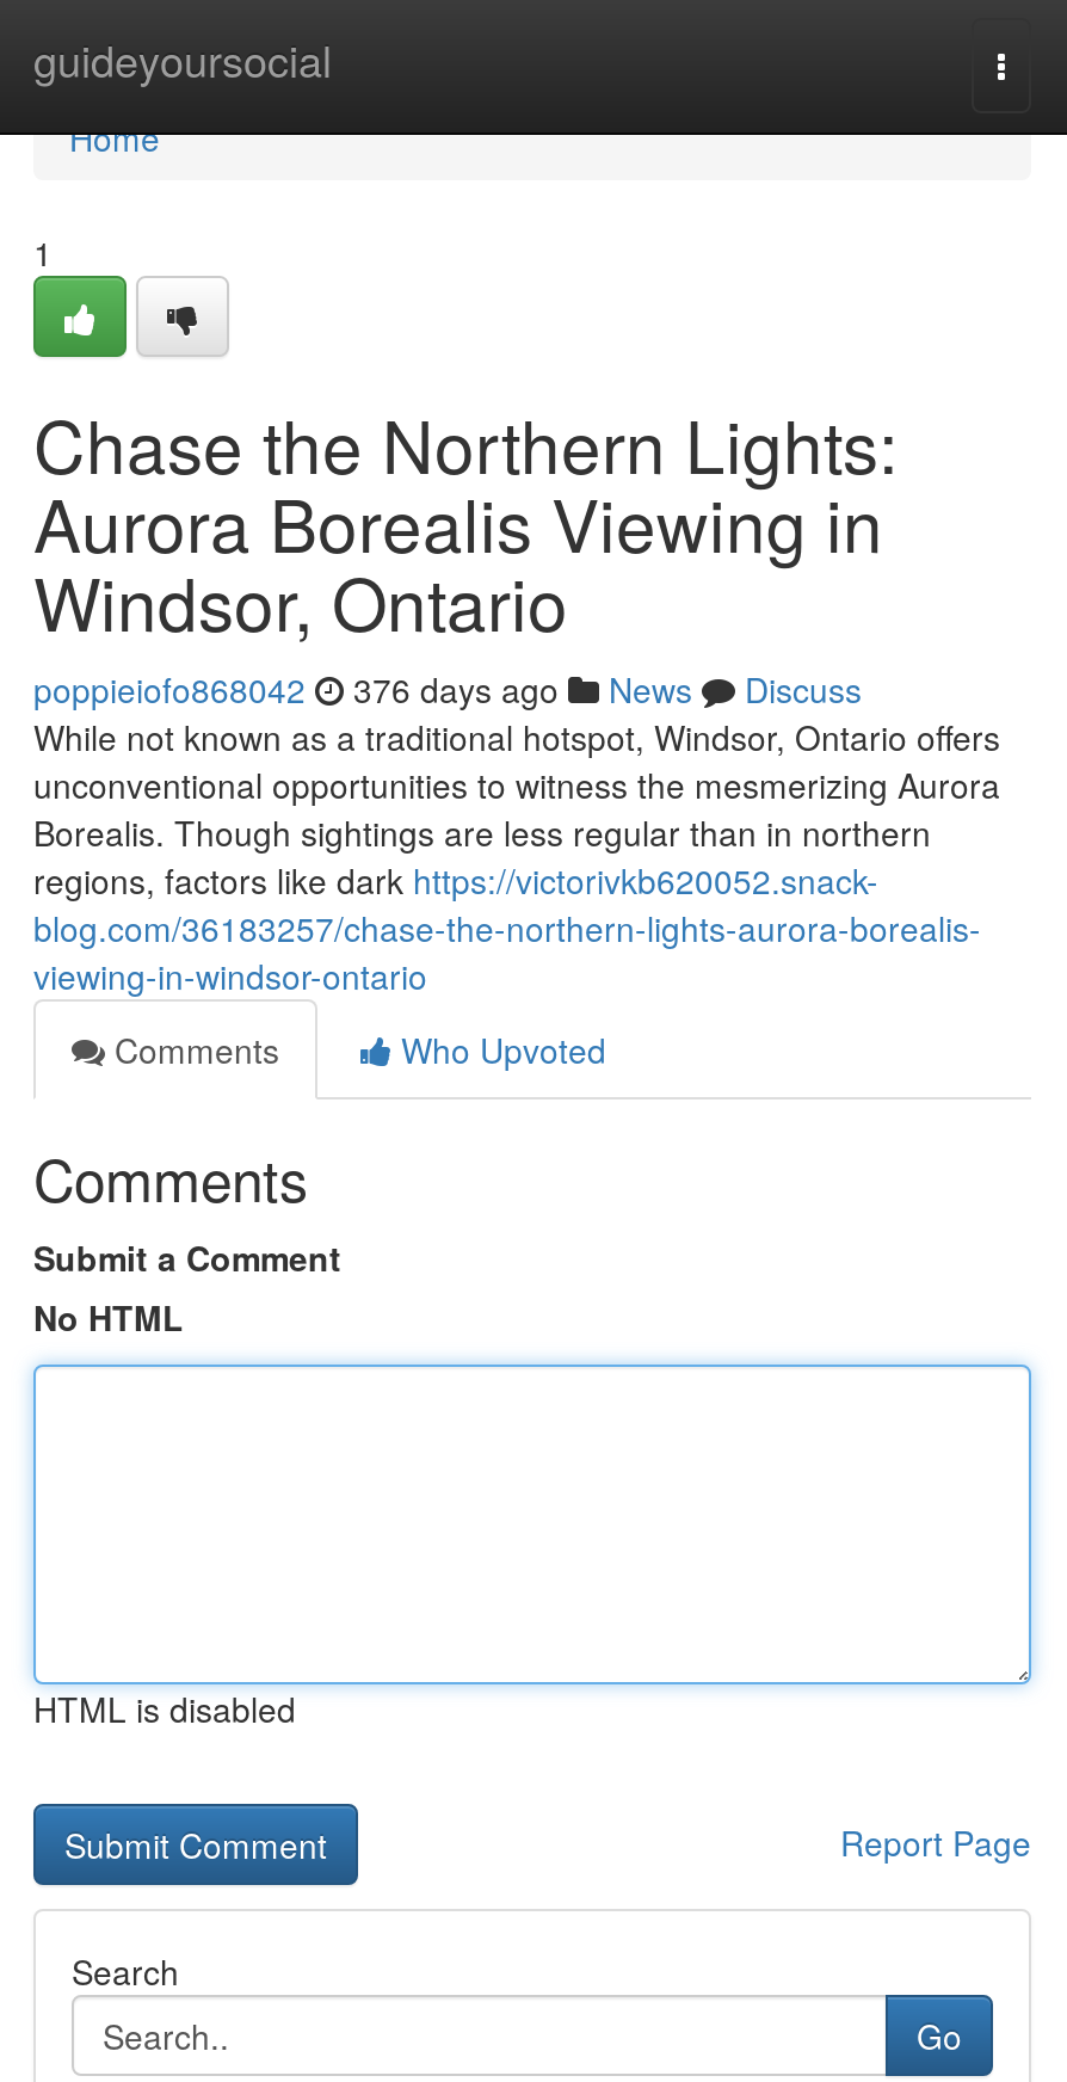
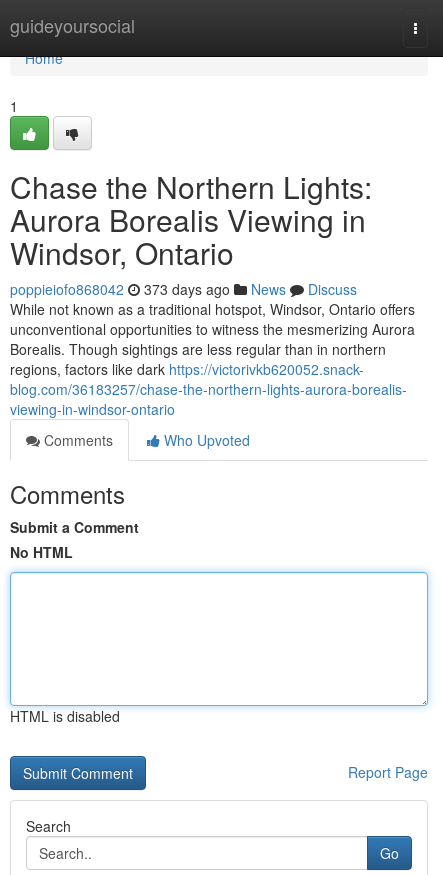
- poppieiofo868042 376 days ago News Discuss
+ poppieiofo868042 373 days ago News Discuss
